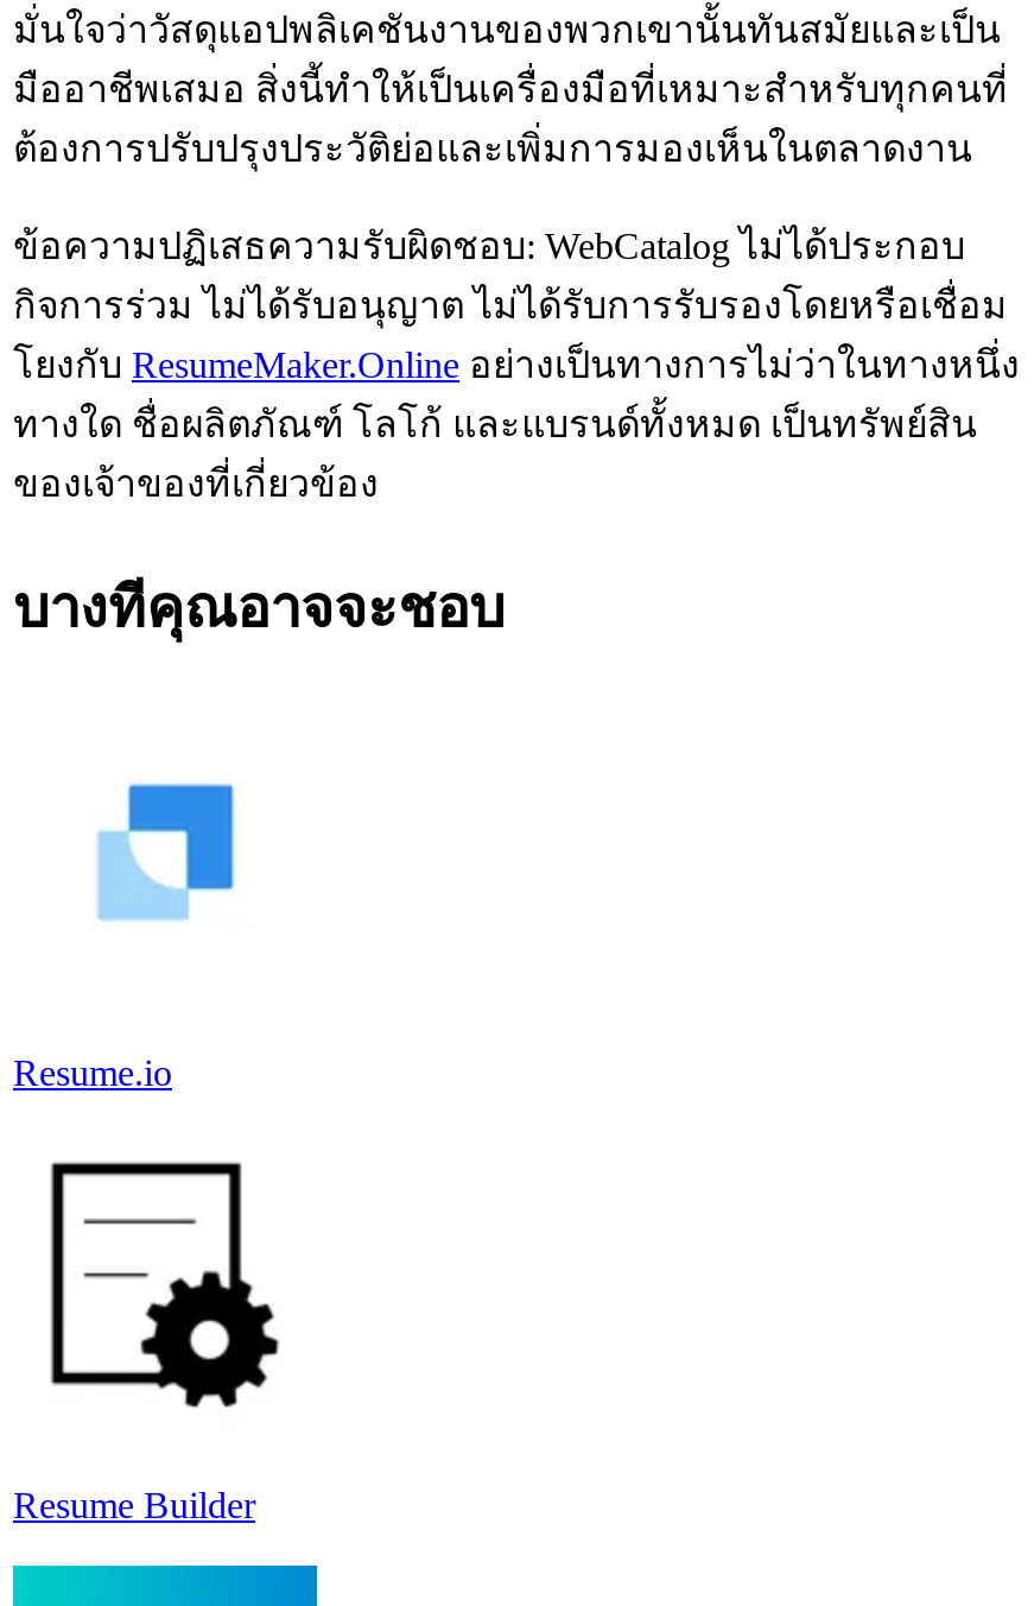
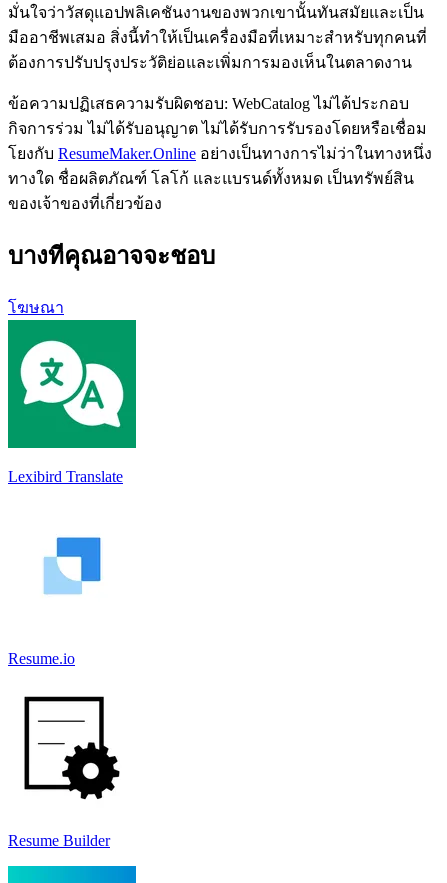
+ [image]
+ Lexibird Translate

+ โฆษณา
